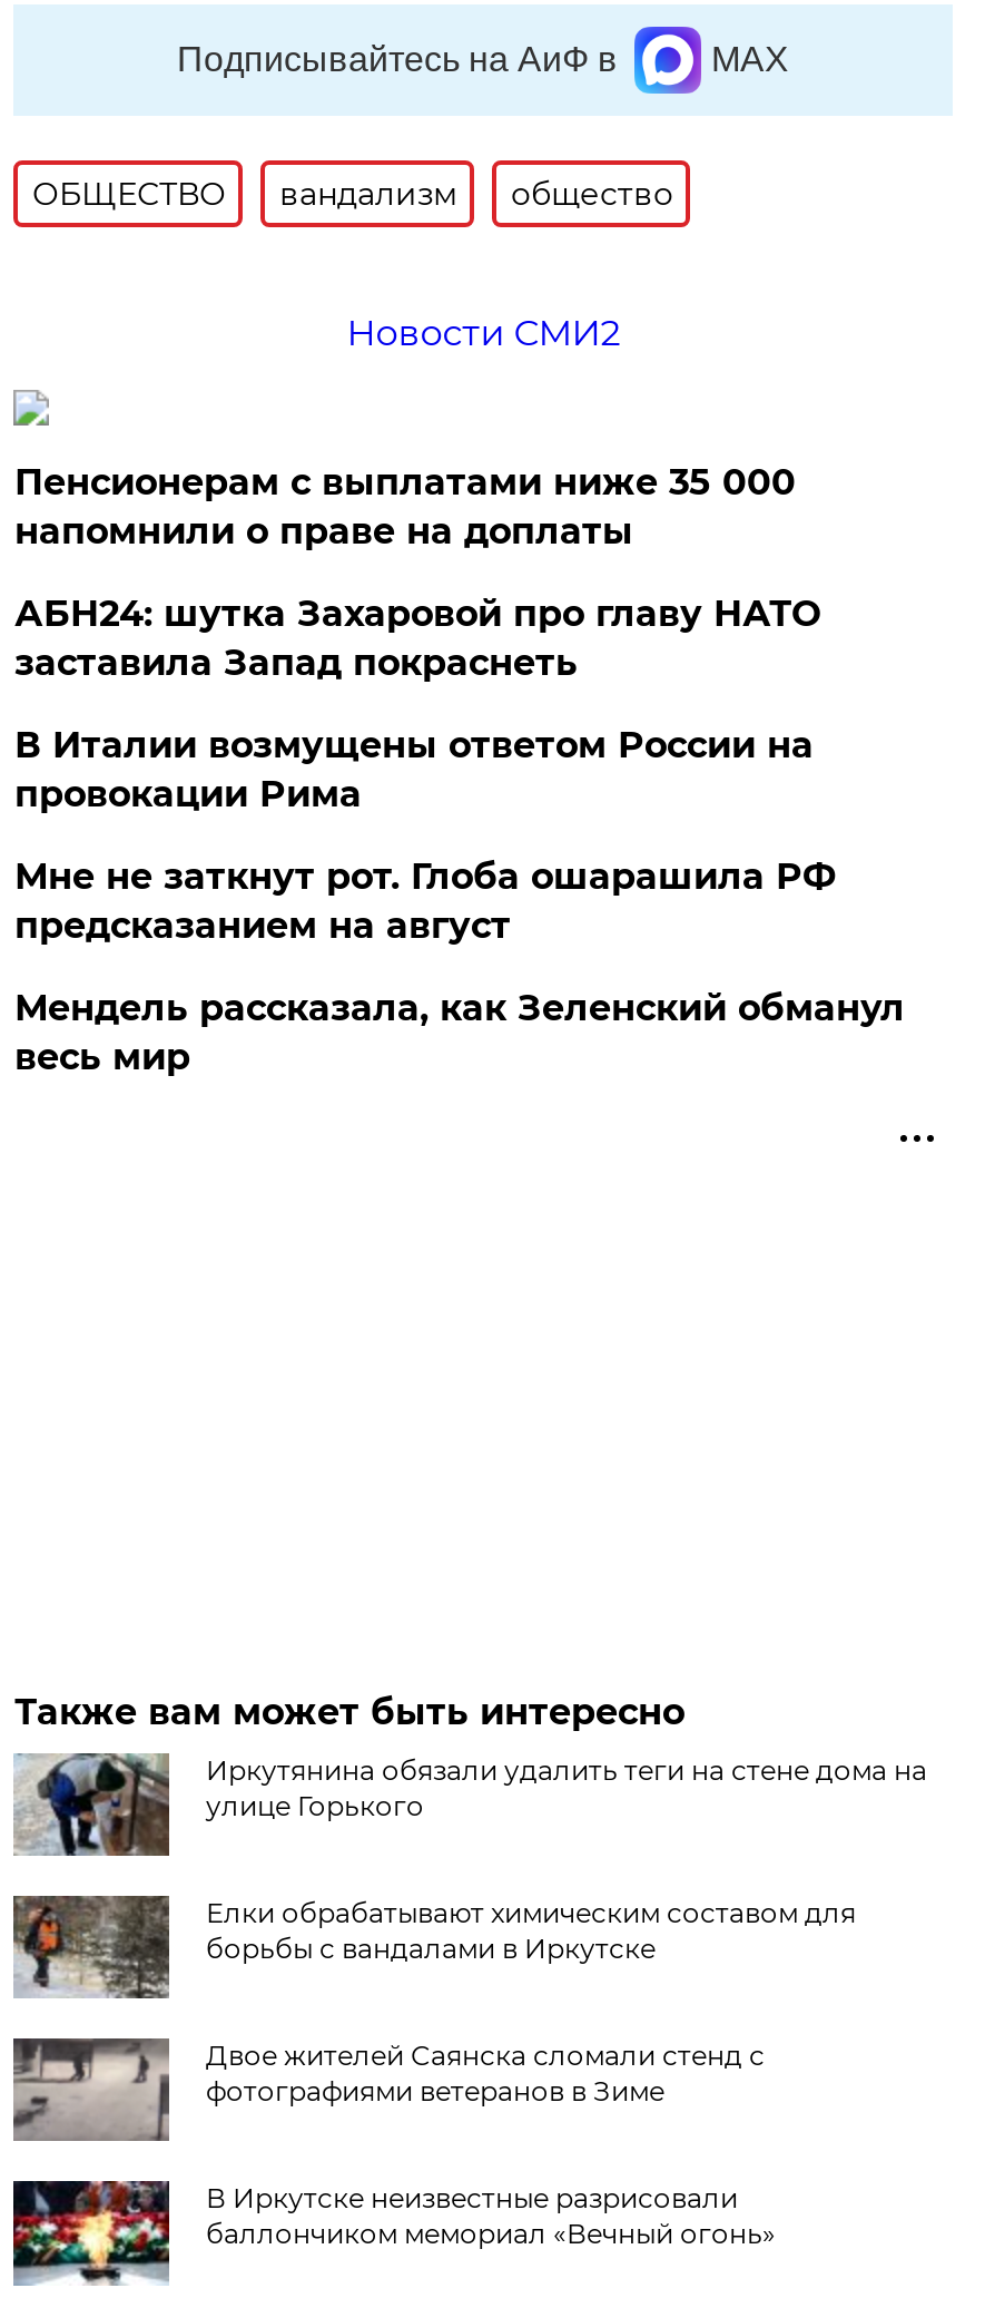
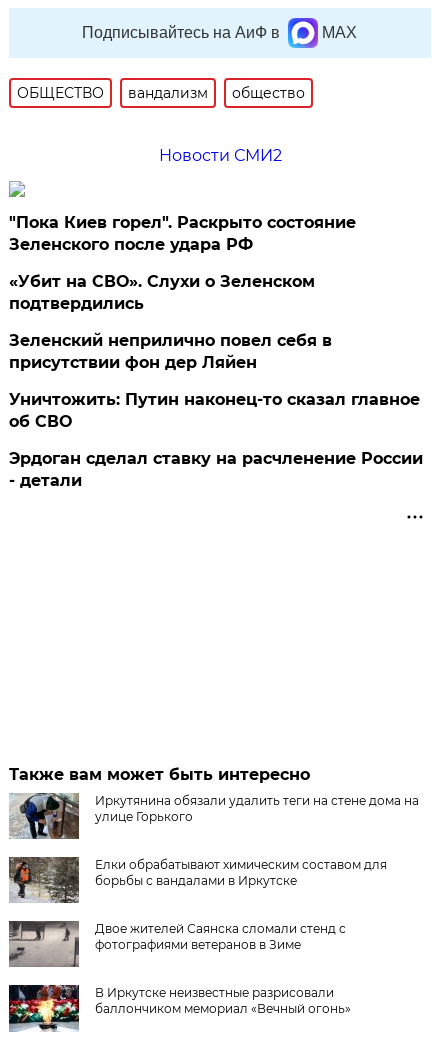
- Пенсионерам с выплатами ниже 35 000
- напомнили о праве на доплаты
+ "Пока Киев горел". Раскрыто состояние
+ Зеленского после удара РФ

- АБН24: шутка Захаровой про главу НАТО
- заставила Запад покраснеть
+ «Убит на СВО». Слухи о Зеленском
+ подтвердились

- В Италии возмущены ответом России на
- провокации Рима
+ Зеленский неприлично повел cебя в
+ присутствии фон дер Ляйен

- Мне не заткнут рот. Глоба ошарашила РФ
- предсказанием на август
+ Уничтожить: Путин наконец-то сказал главное
+ об СВО

- Мендель рассказала, как Зеленский обманул
- весь мир
+ Эрдоган сделал ставку на расчленение России
+ - детали
